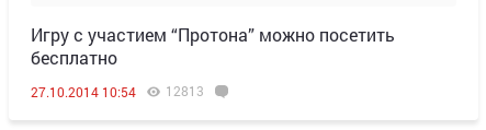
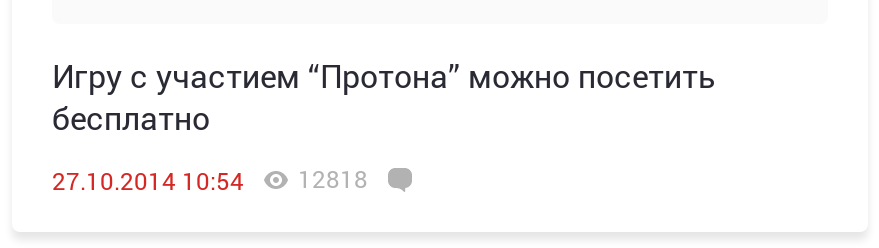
- 27.10.2014 10:54 12813
+ 27.10.2014 10:54 12818
